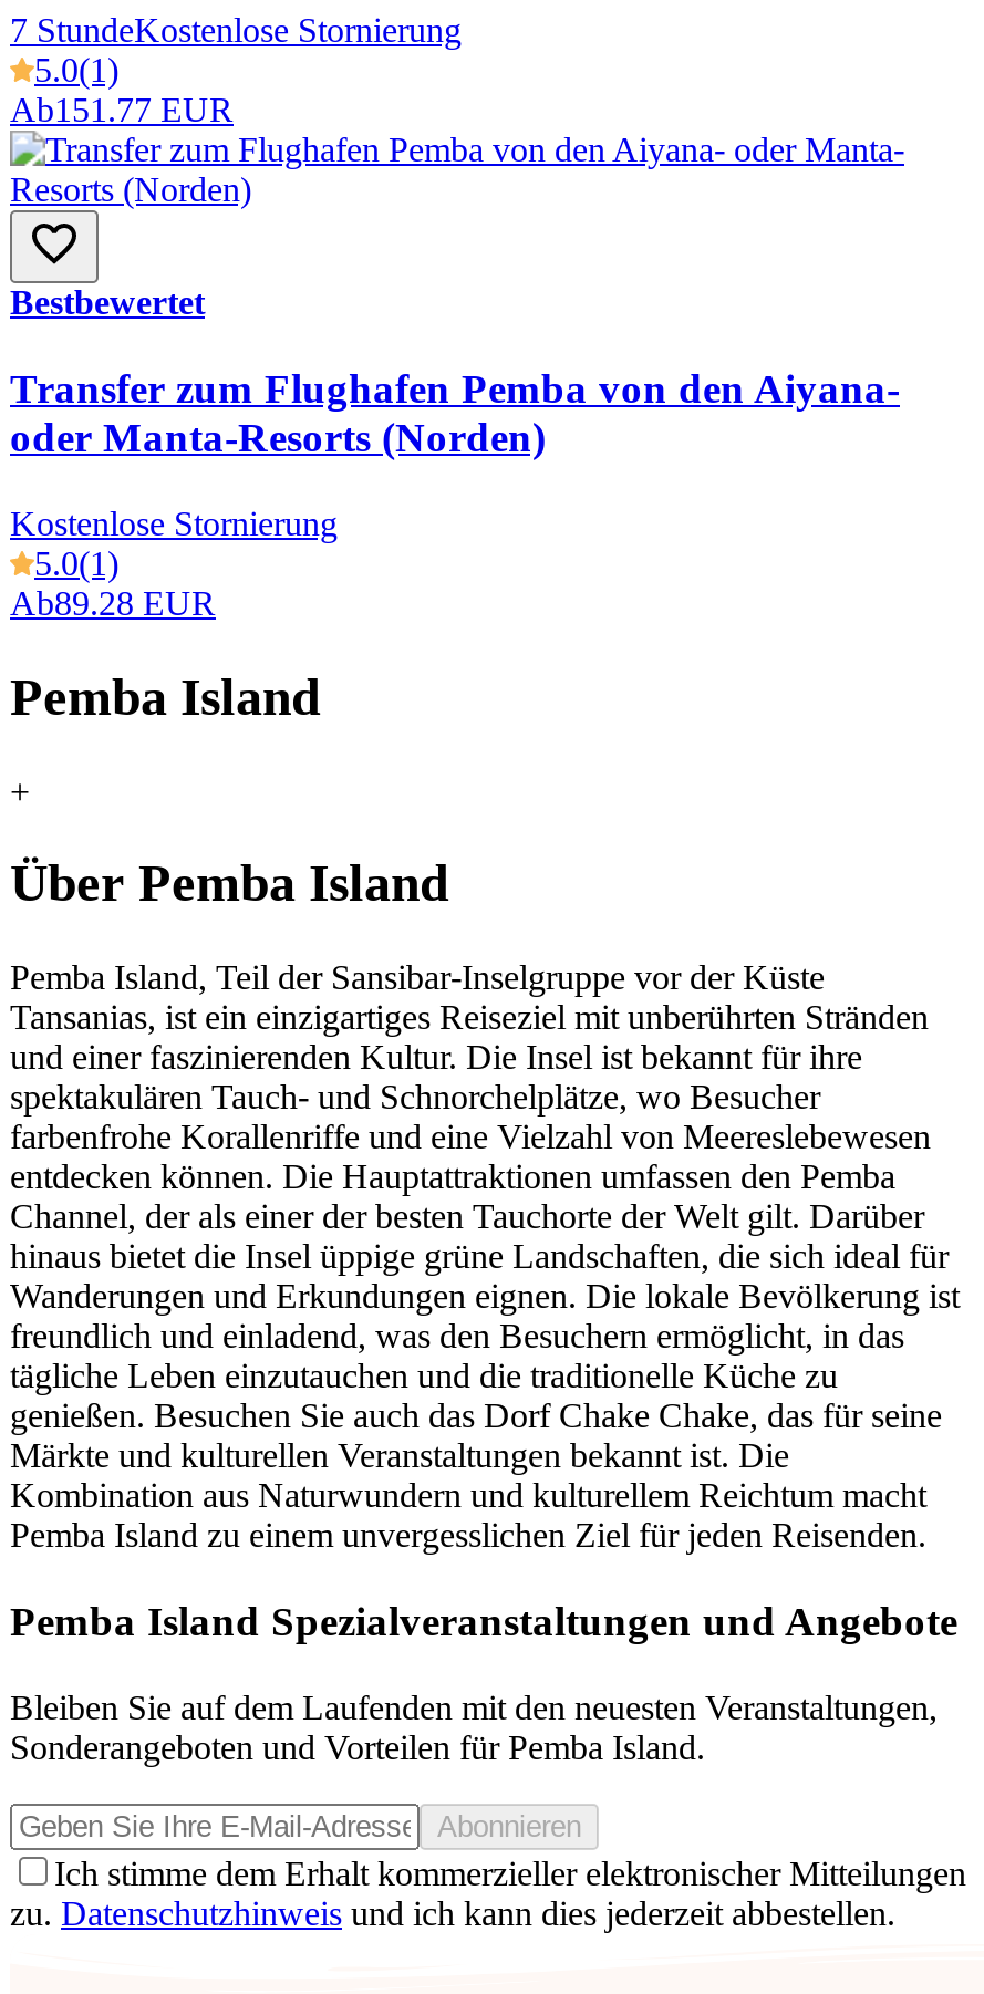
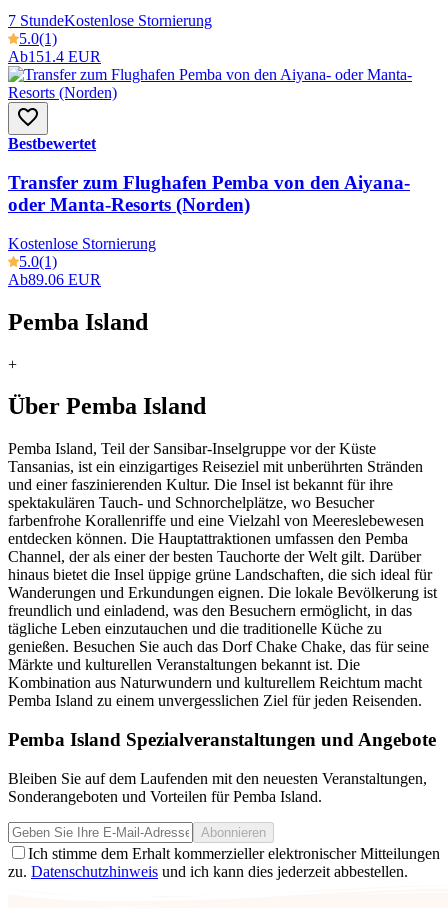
- Ab151.77 EUR
+ Ab151.4 EUR

- Ab89.28 EUR
+ Ab89.06 EUR
